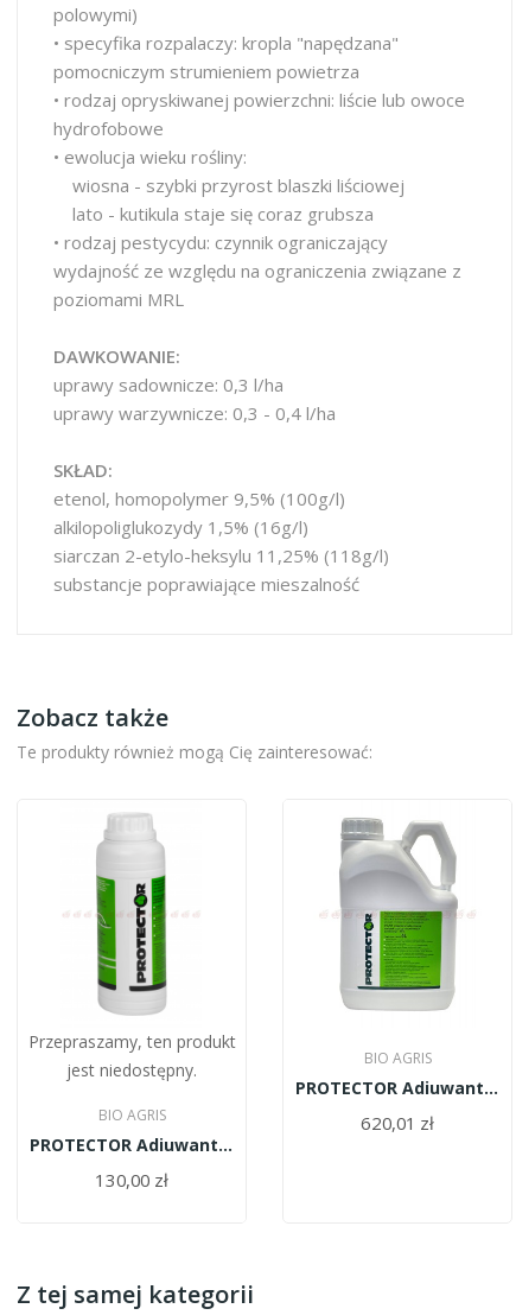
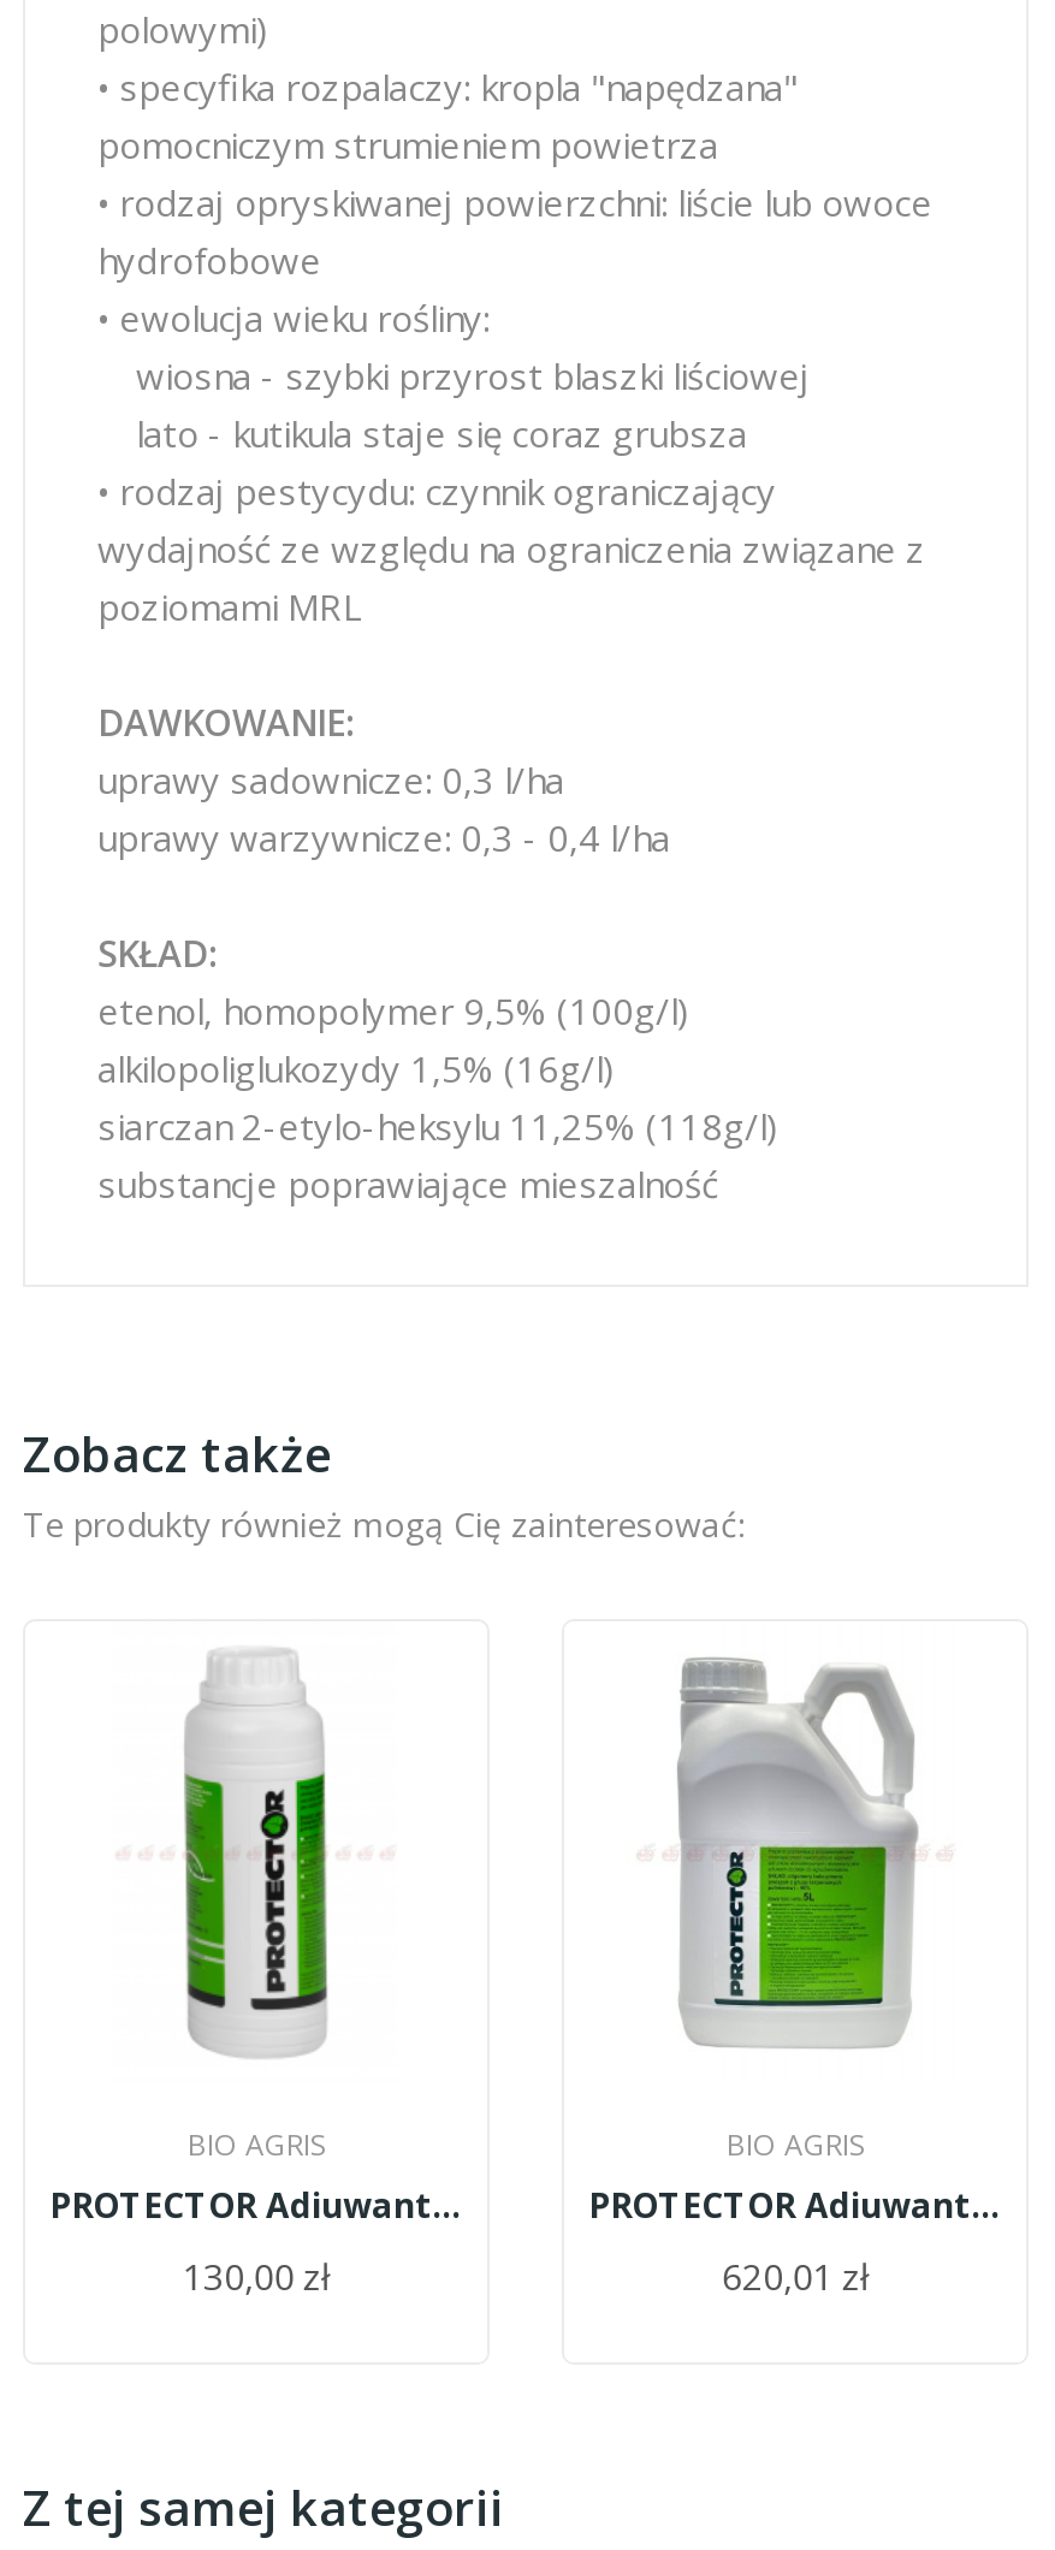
- Przepraszamy, ten produkt
- jest niedostępny.
